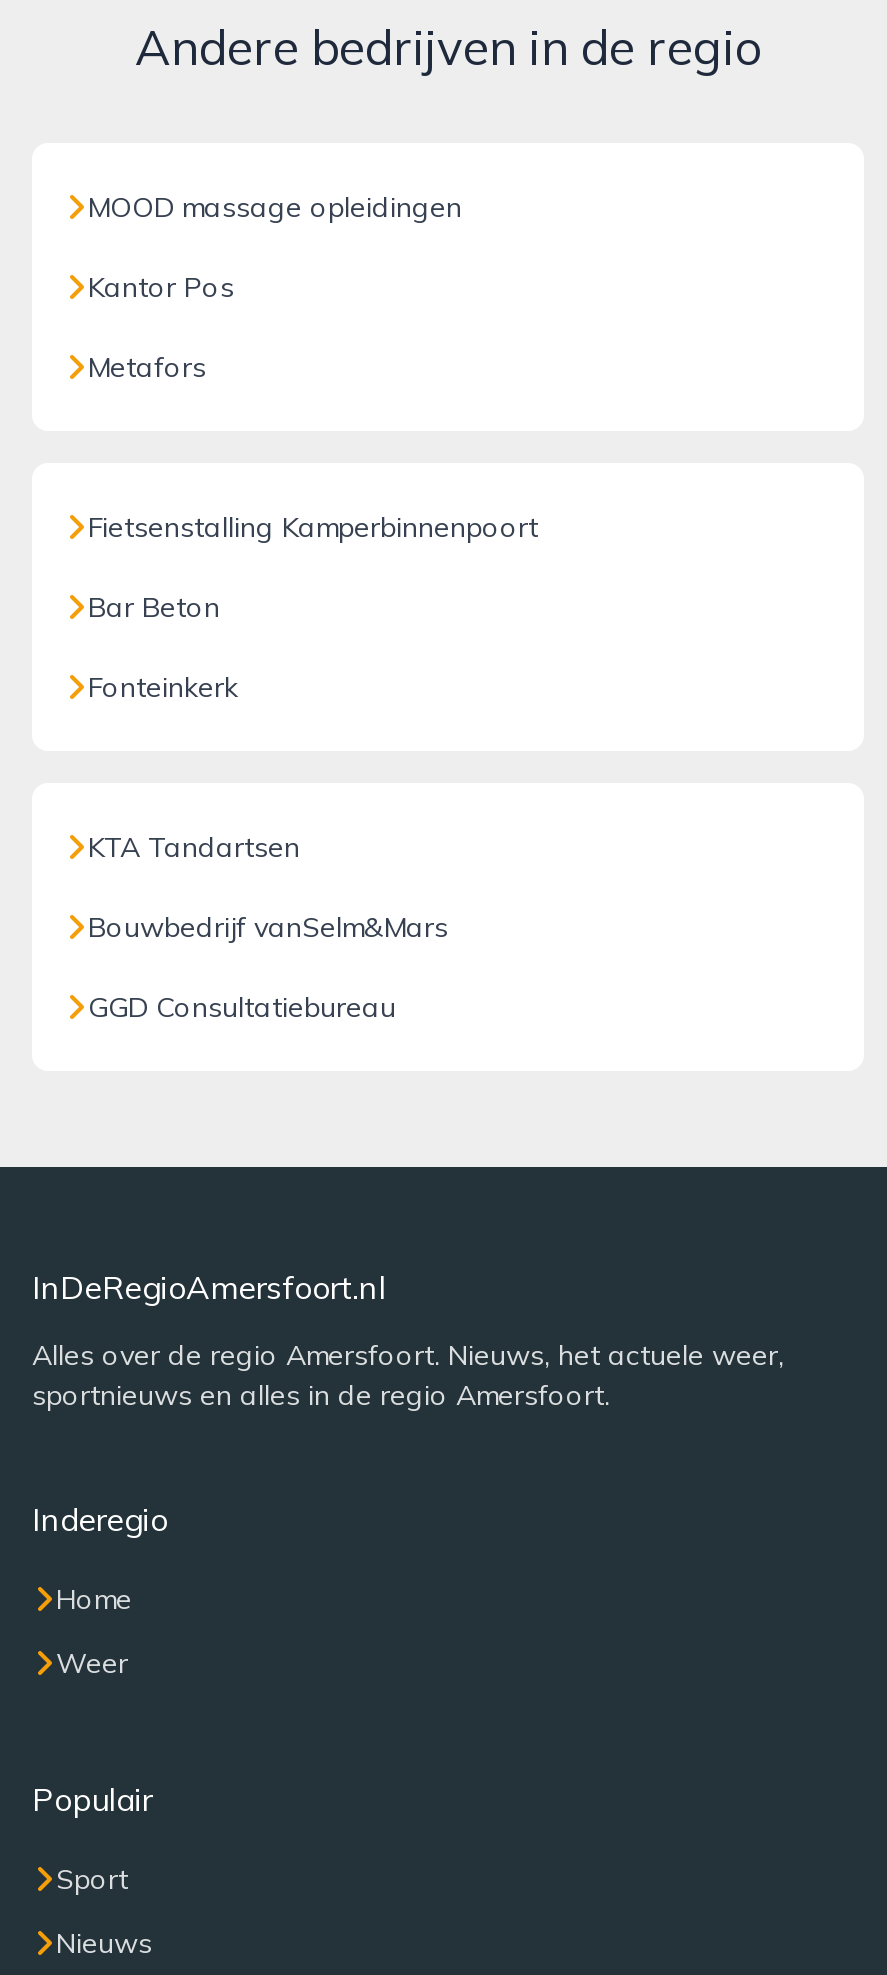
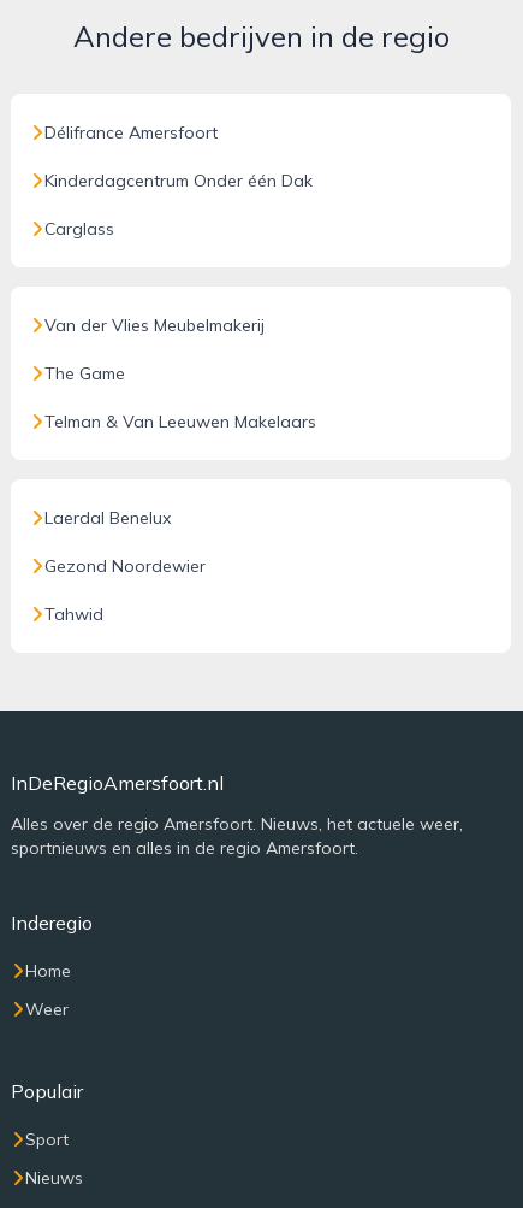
- MOOD massage opleidingen
+ Délifrance Amersfoort

- Kantor Pos
+ Kinderdagcentrum Onder één Dak

- Metafors
+ Carglass

- Fietsenstalling Kamperbinnenpoort
+ Van der Vlies Meubelmakerij

- Bar Beton
+ The Game

- Fonteinkerk
+ Telman & Van Leeuwen Makelaars

- KTA Tandartsen
+ Laerdal Benelux

- Bouwbedrijf vanSelm&Mars
+ Gezond Noordewier

- GGD Consultatiebureau
+ Tahwid
